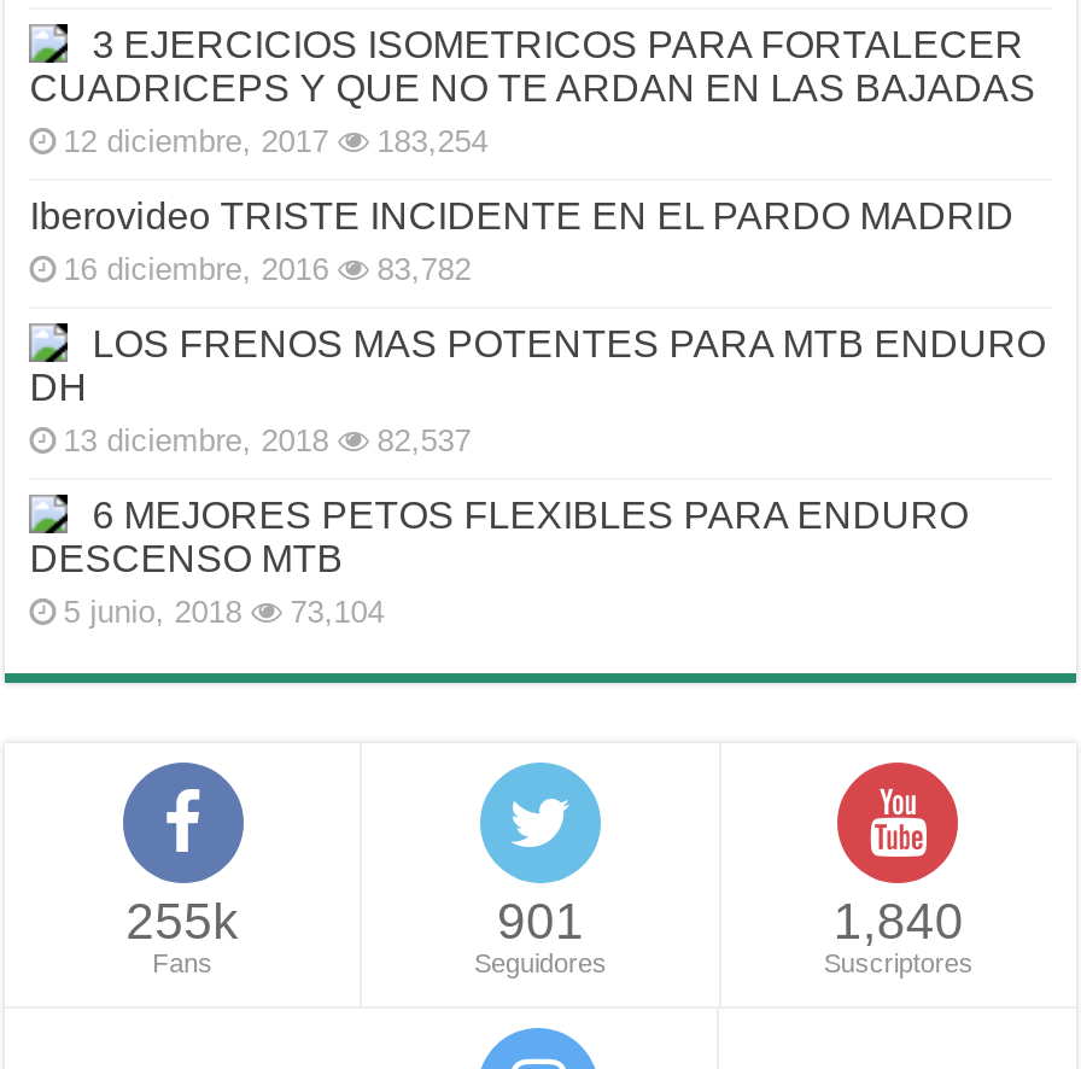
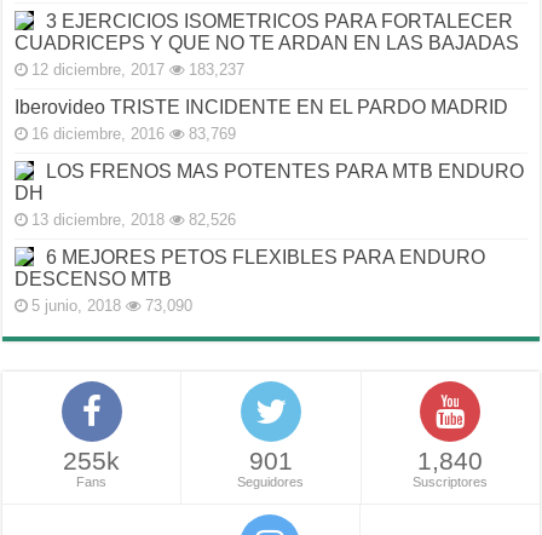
- 12 diciembre, 2017 183,254
+ 12 diciembre, 2017 183,237

- 16 diciembre, 2016 83,782
+ 16 diciembre, 2016 83,769

- 13 diciembre, 2018 82,537
+ 13 diciembre, 2018 82,526

- 5 junio, 2018 73,104
+ 5 junio, 2018 73,090
